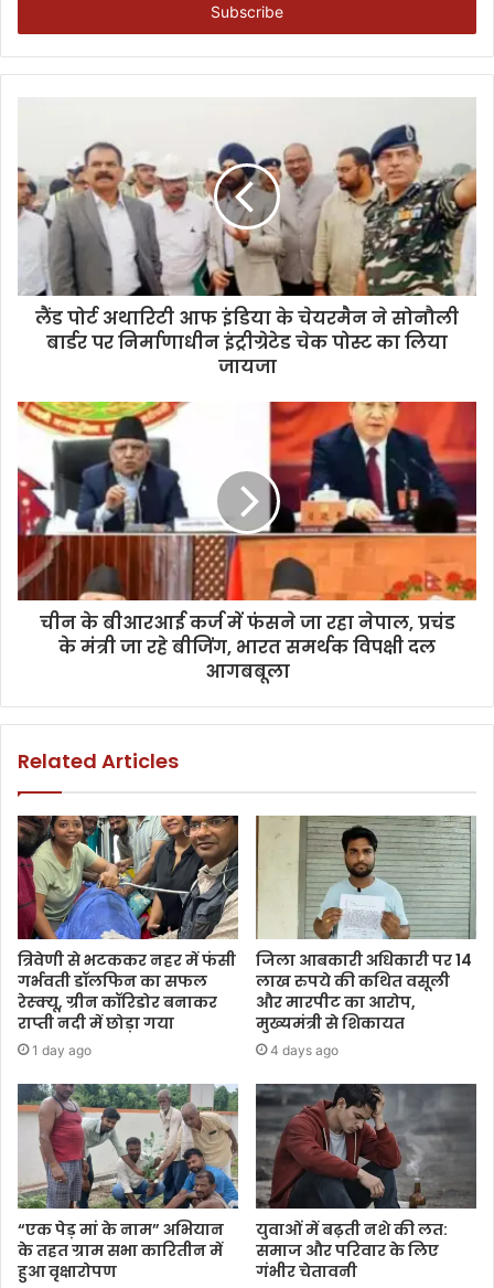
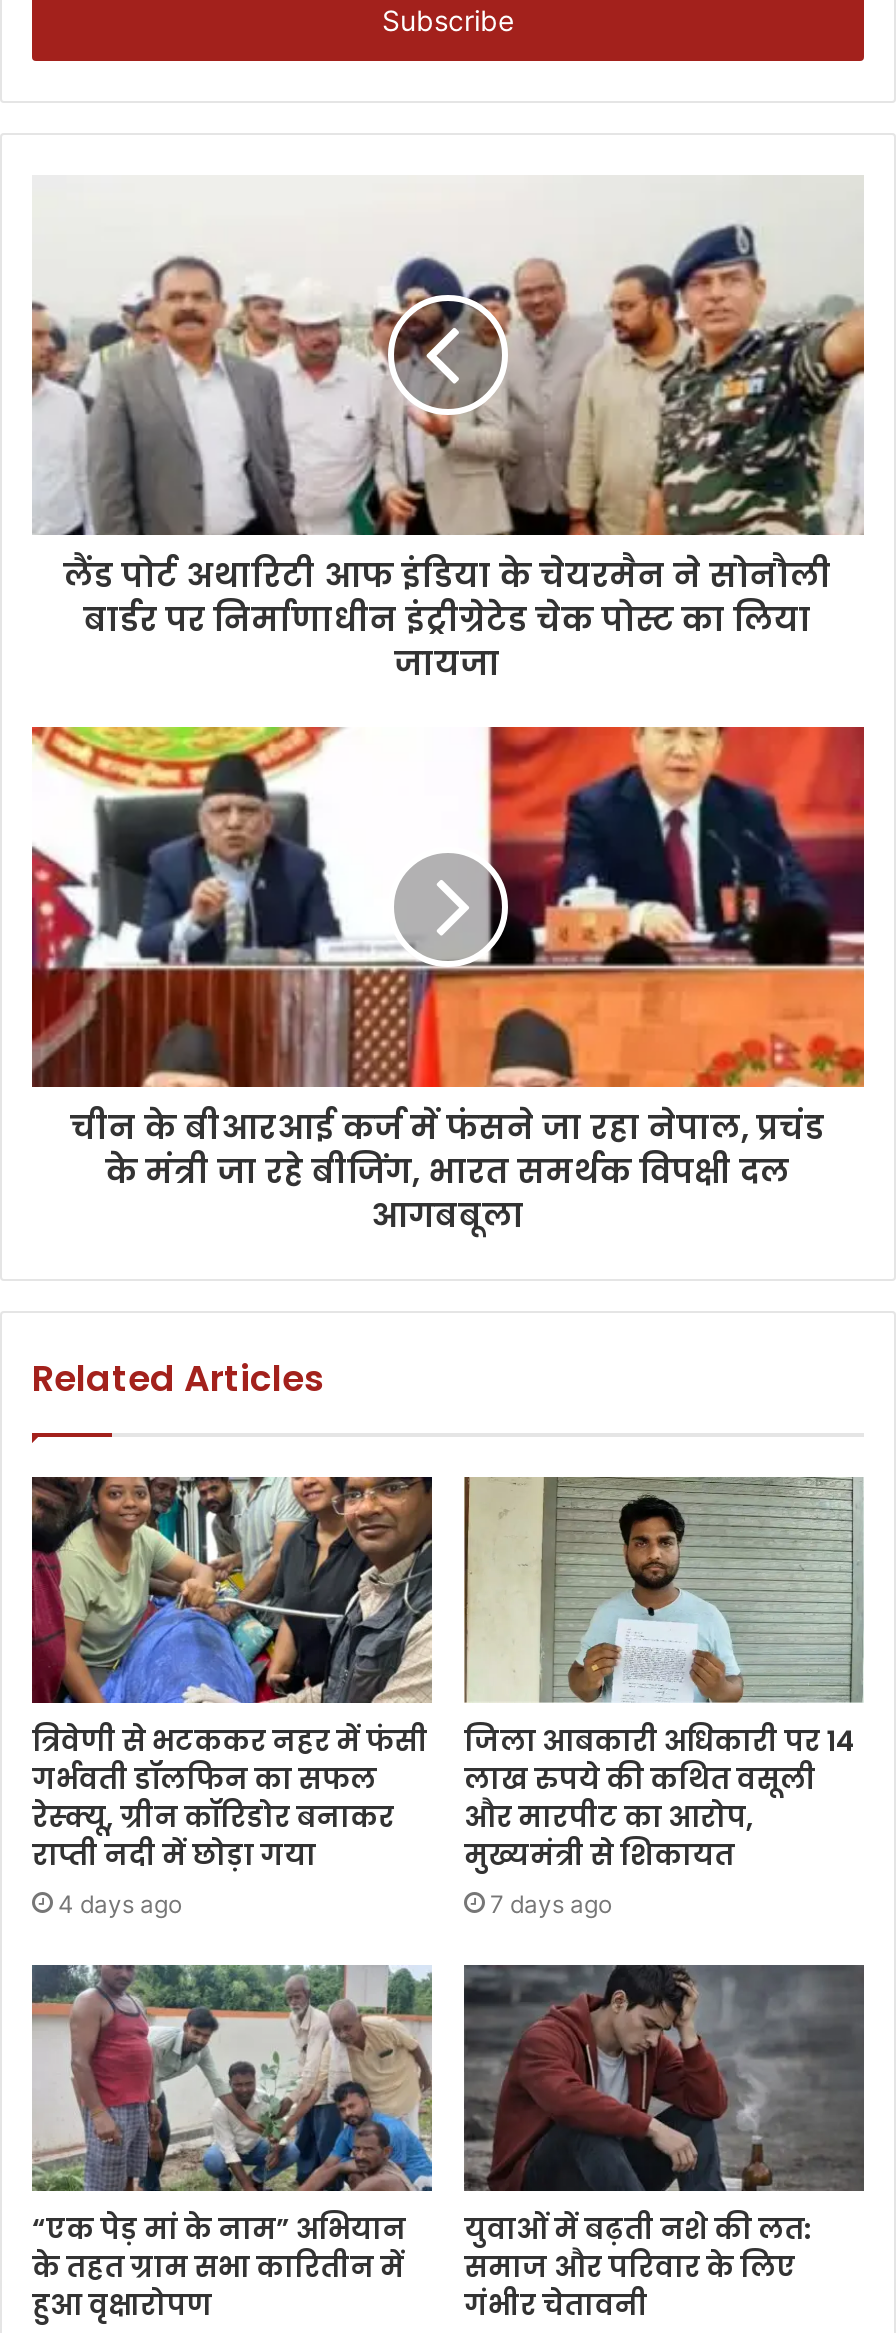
- 1 day ago
+ 4 days ago

- 4 days ago
+ 7 days ago
